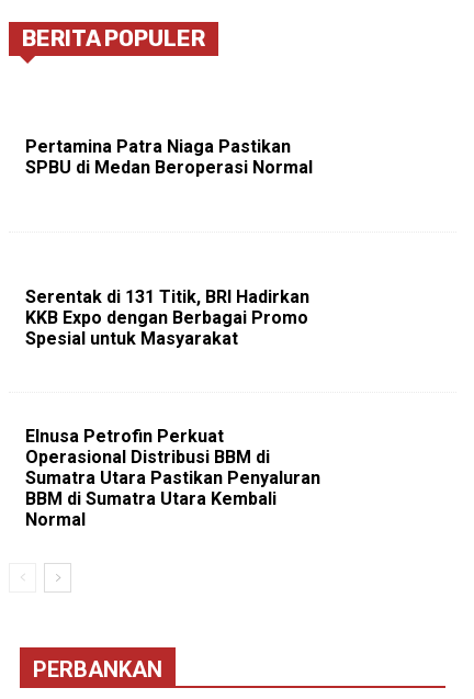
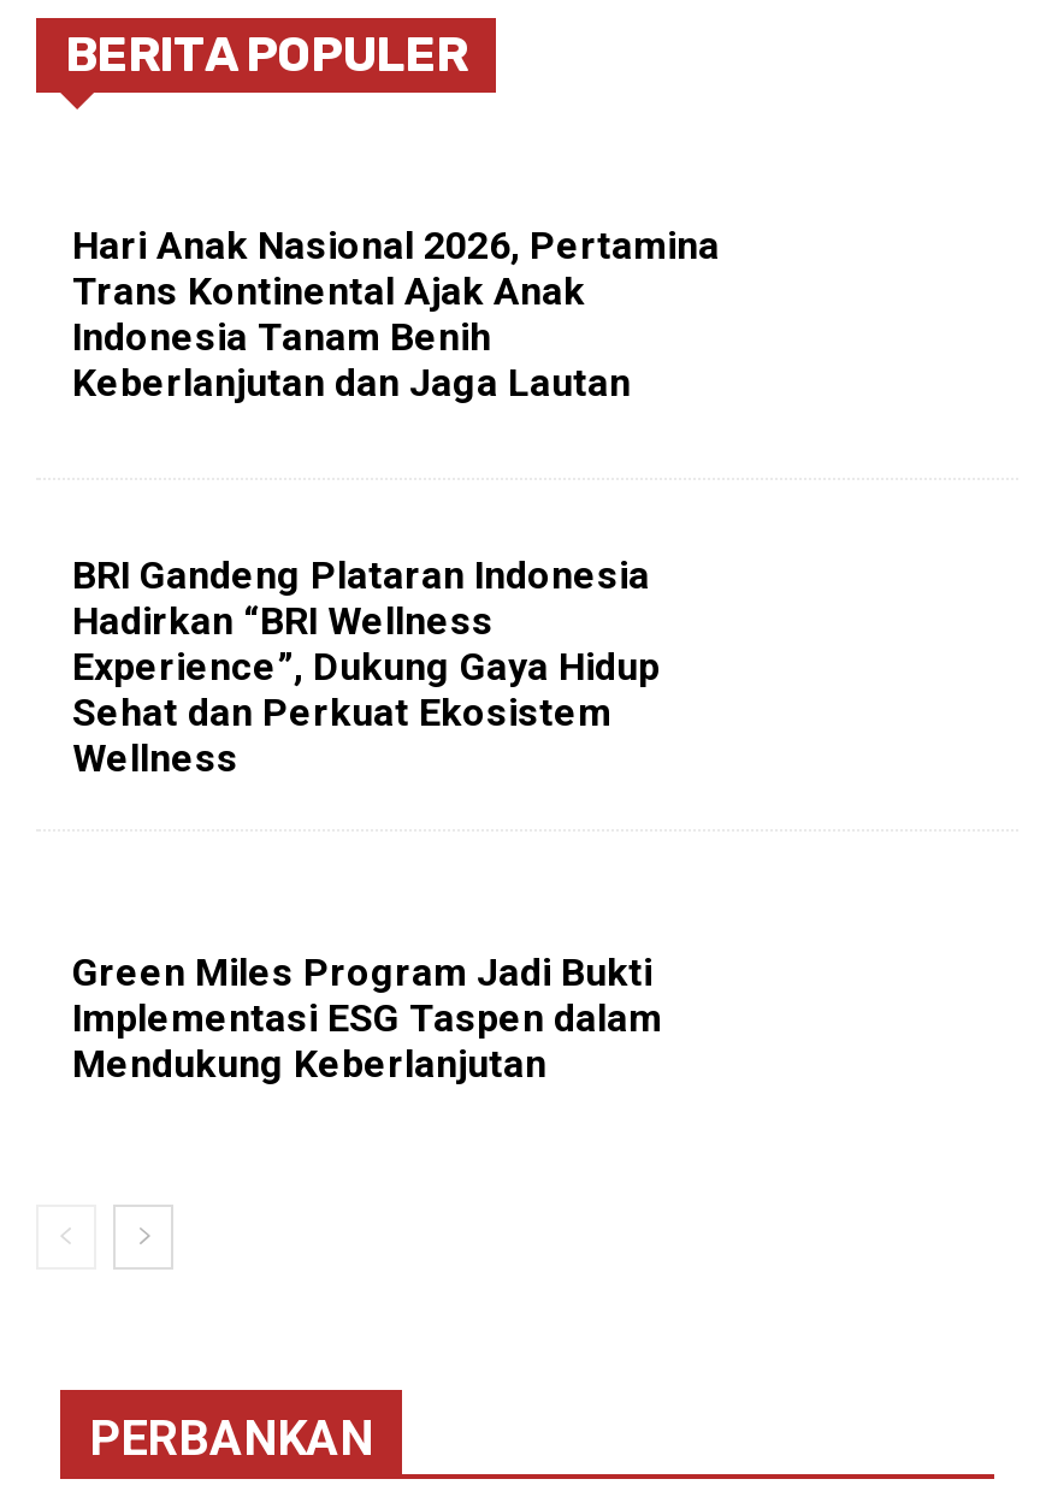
- Pertamina Patra Niaga Pastikan
- SPBU di Medan Beroperasi Normal
+ Hari Anak Nasional 2026, Pertamina
+ Trans Kontinental Ajak Anak
+ Indonesia Tanam Benih
+ Keberlanjutan dan Jaga Lautan

- Serentak di 131 Titik, BRI Hadirkan
- KKB Expo dengan Berbagai Promo
- Spesial untuk Masyarakat
+ BRI Gandeng Plataran Indonesia
+ Hadirkan “BRI Wellness
+ Experience”, Dukung Gaya Hidup
+ Sehat dan Perkuat Ekosistem
+ Wellness

- Elnusa Petrofin Perkuat
- Operasional Distribusi BBM di
- Sumatra Utara Pastikan Penyaluran
- BBM di Sumatra Utara Kembali
- Normal
+ Green Miles Program Jadi Bukti
+ Implementasi ESG Taspen dalam
+ Mendukung Keberlanjutan
